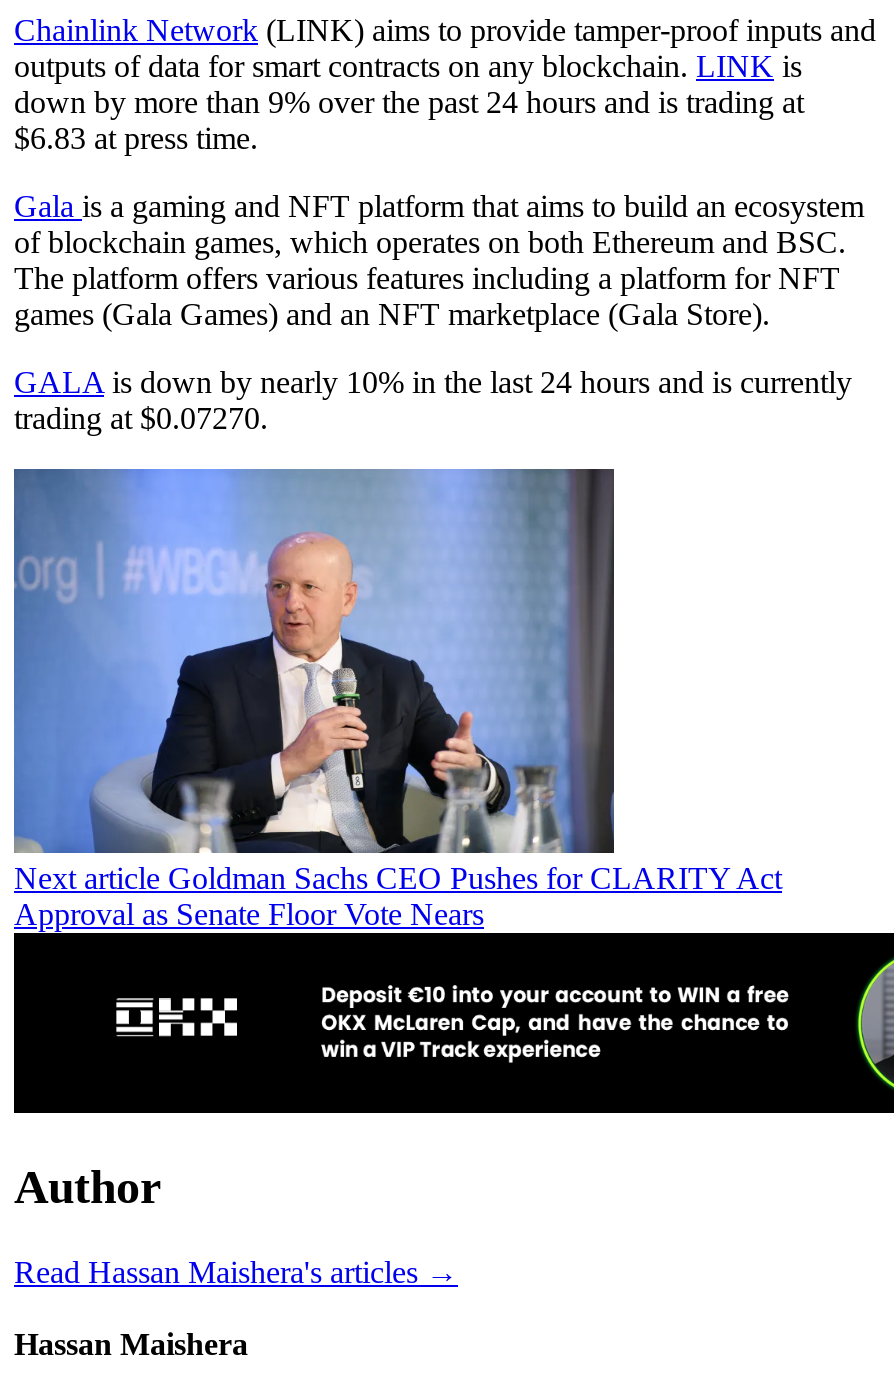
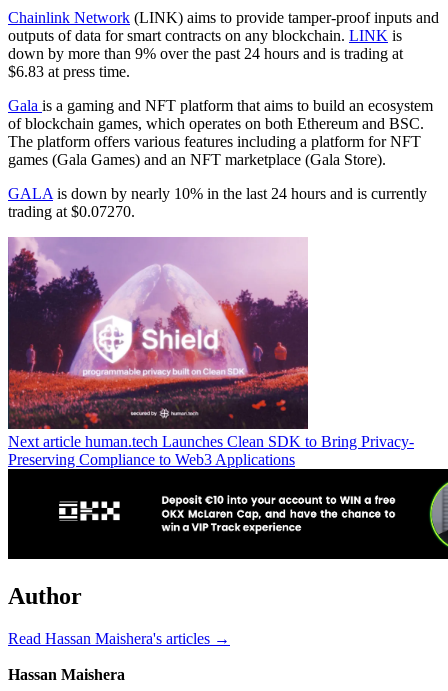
- [image]
- Next article Goldman Sachs CEO Pushes for CLARITY Act
- Approval as Senate Floor Vote Nears
+ [image]
+ Next article human.tech Launches Clean SDK to Bring Privacy-
+ Preserving Compliance to Web3 Applications
